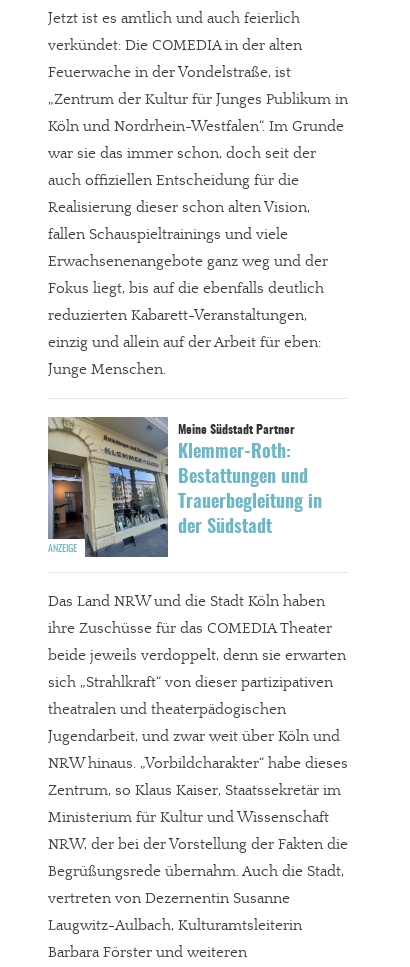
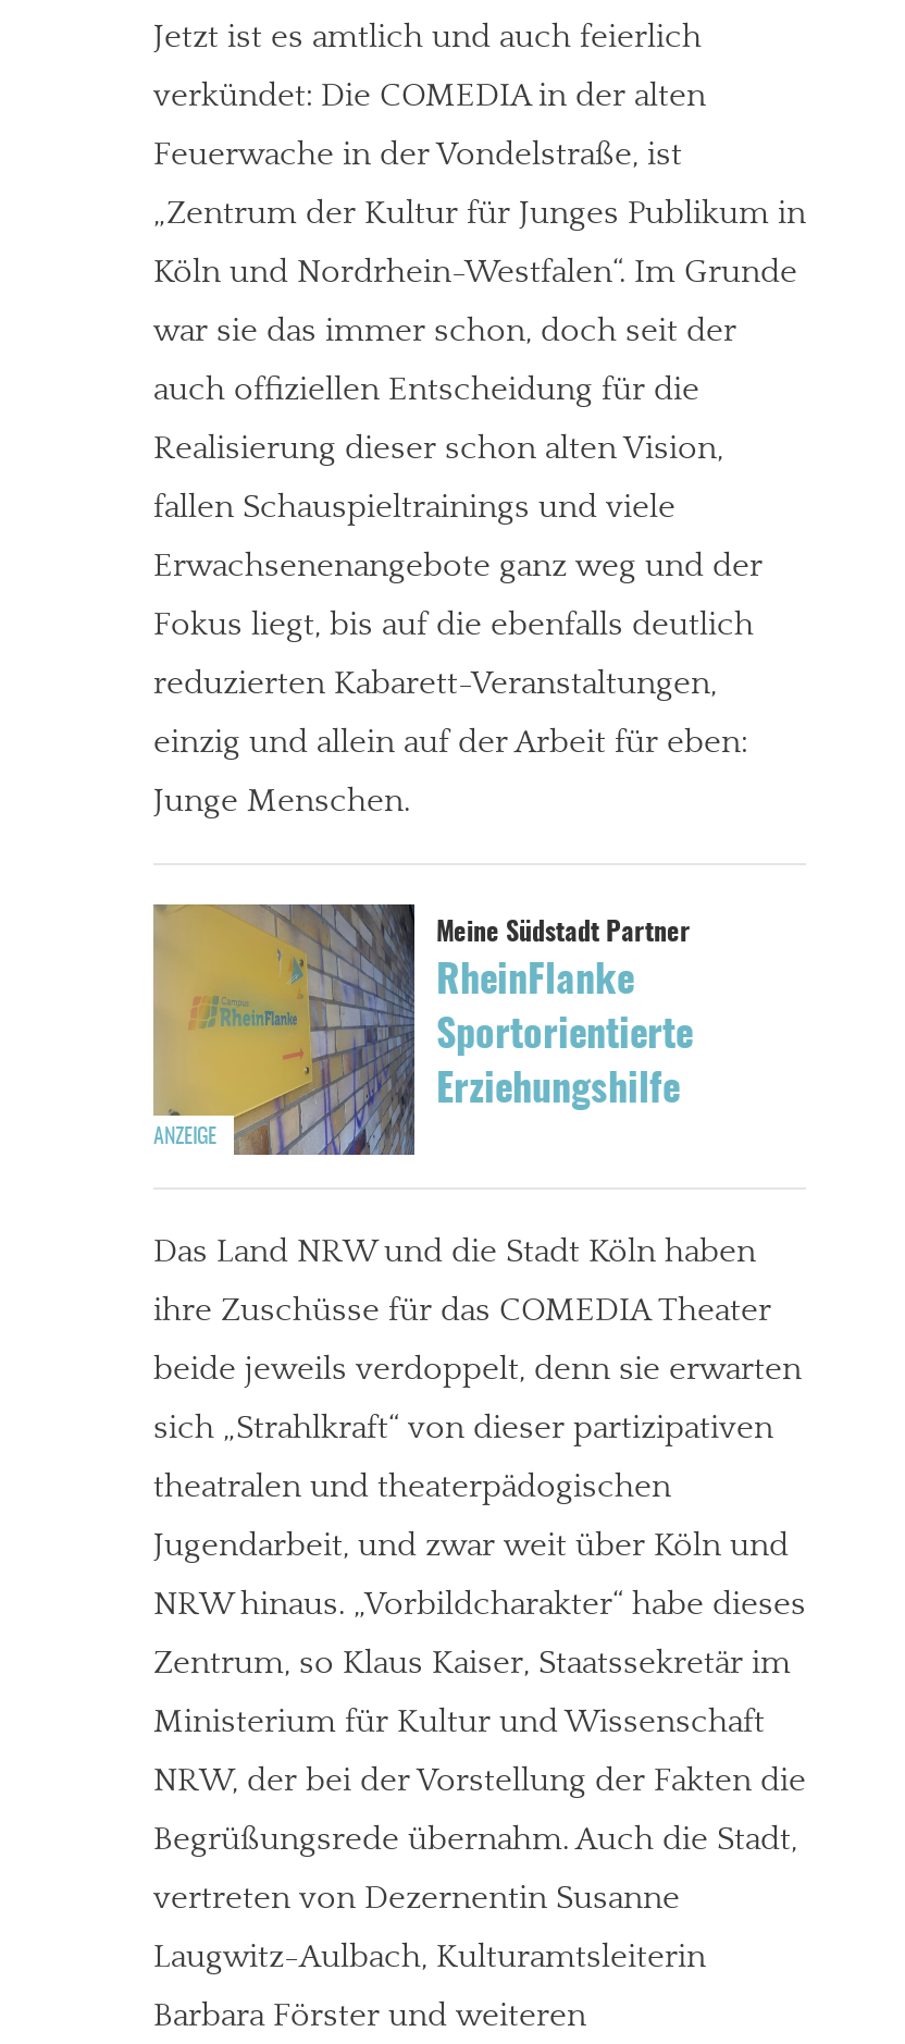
- [image]
- Klemmer-Roth:
- Bestattungen und
- Trauerbegleitung in
- der Südstadt
+ [image]
+ RheinFlanke
+ Sportorientierte
+ Erziehungshilfe
